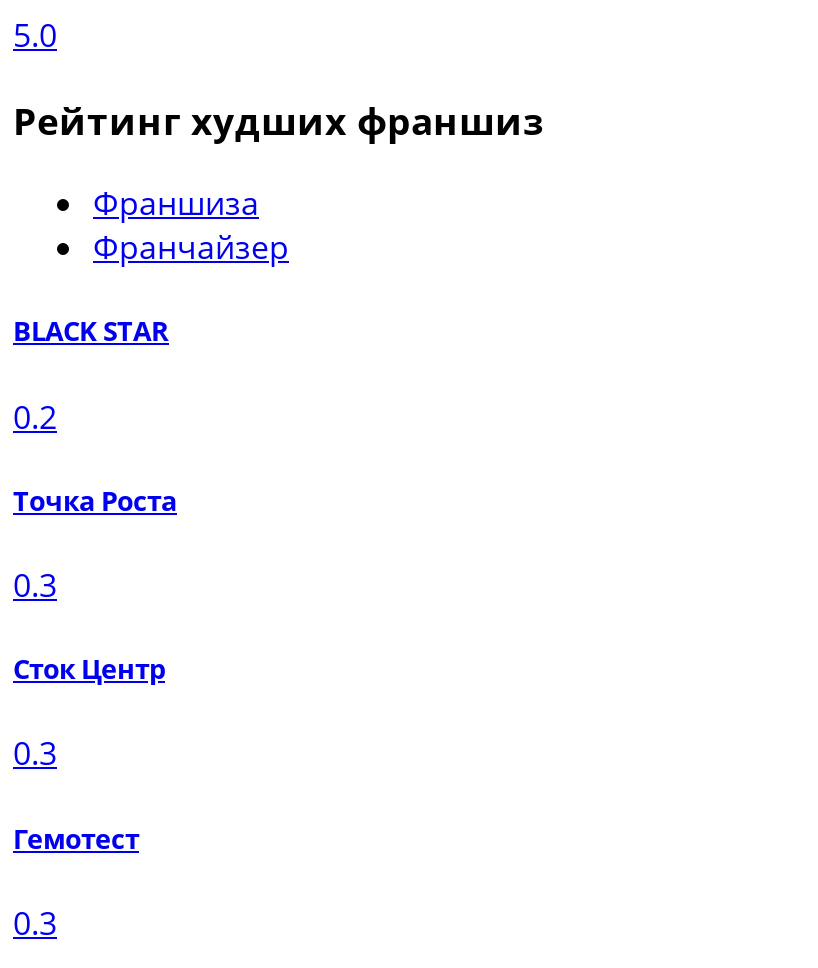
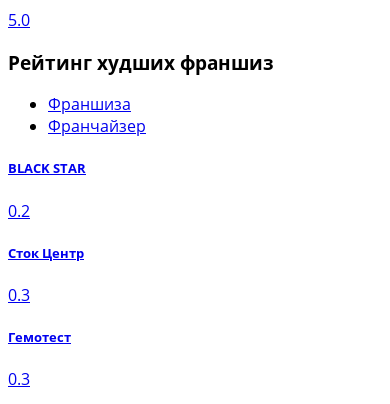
- Точка Роста
- 0.3
